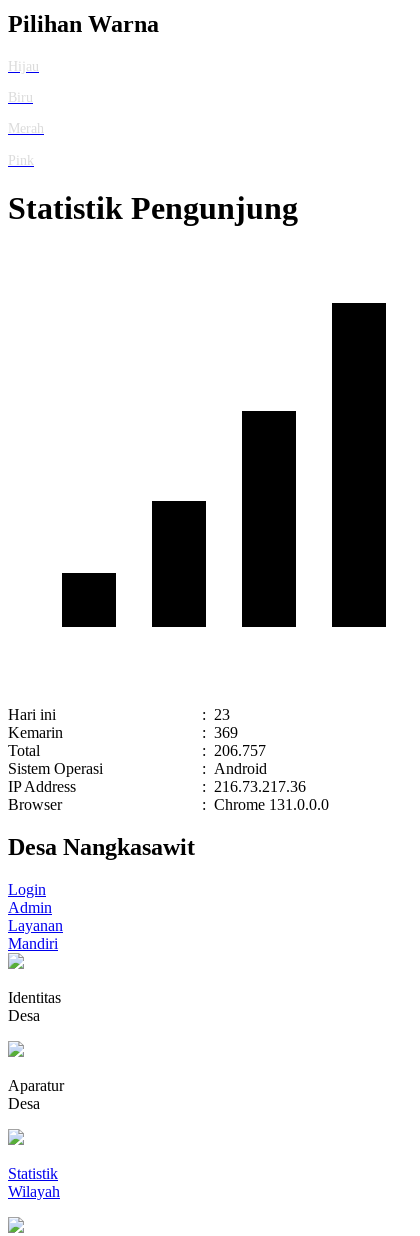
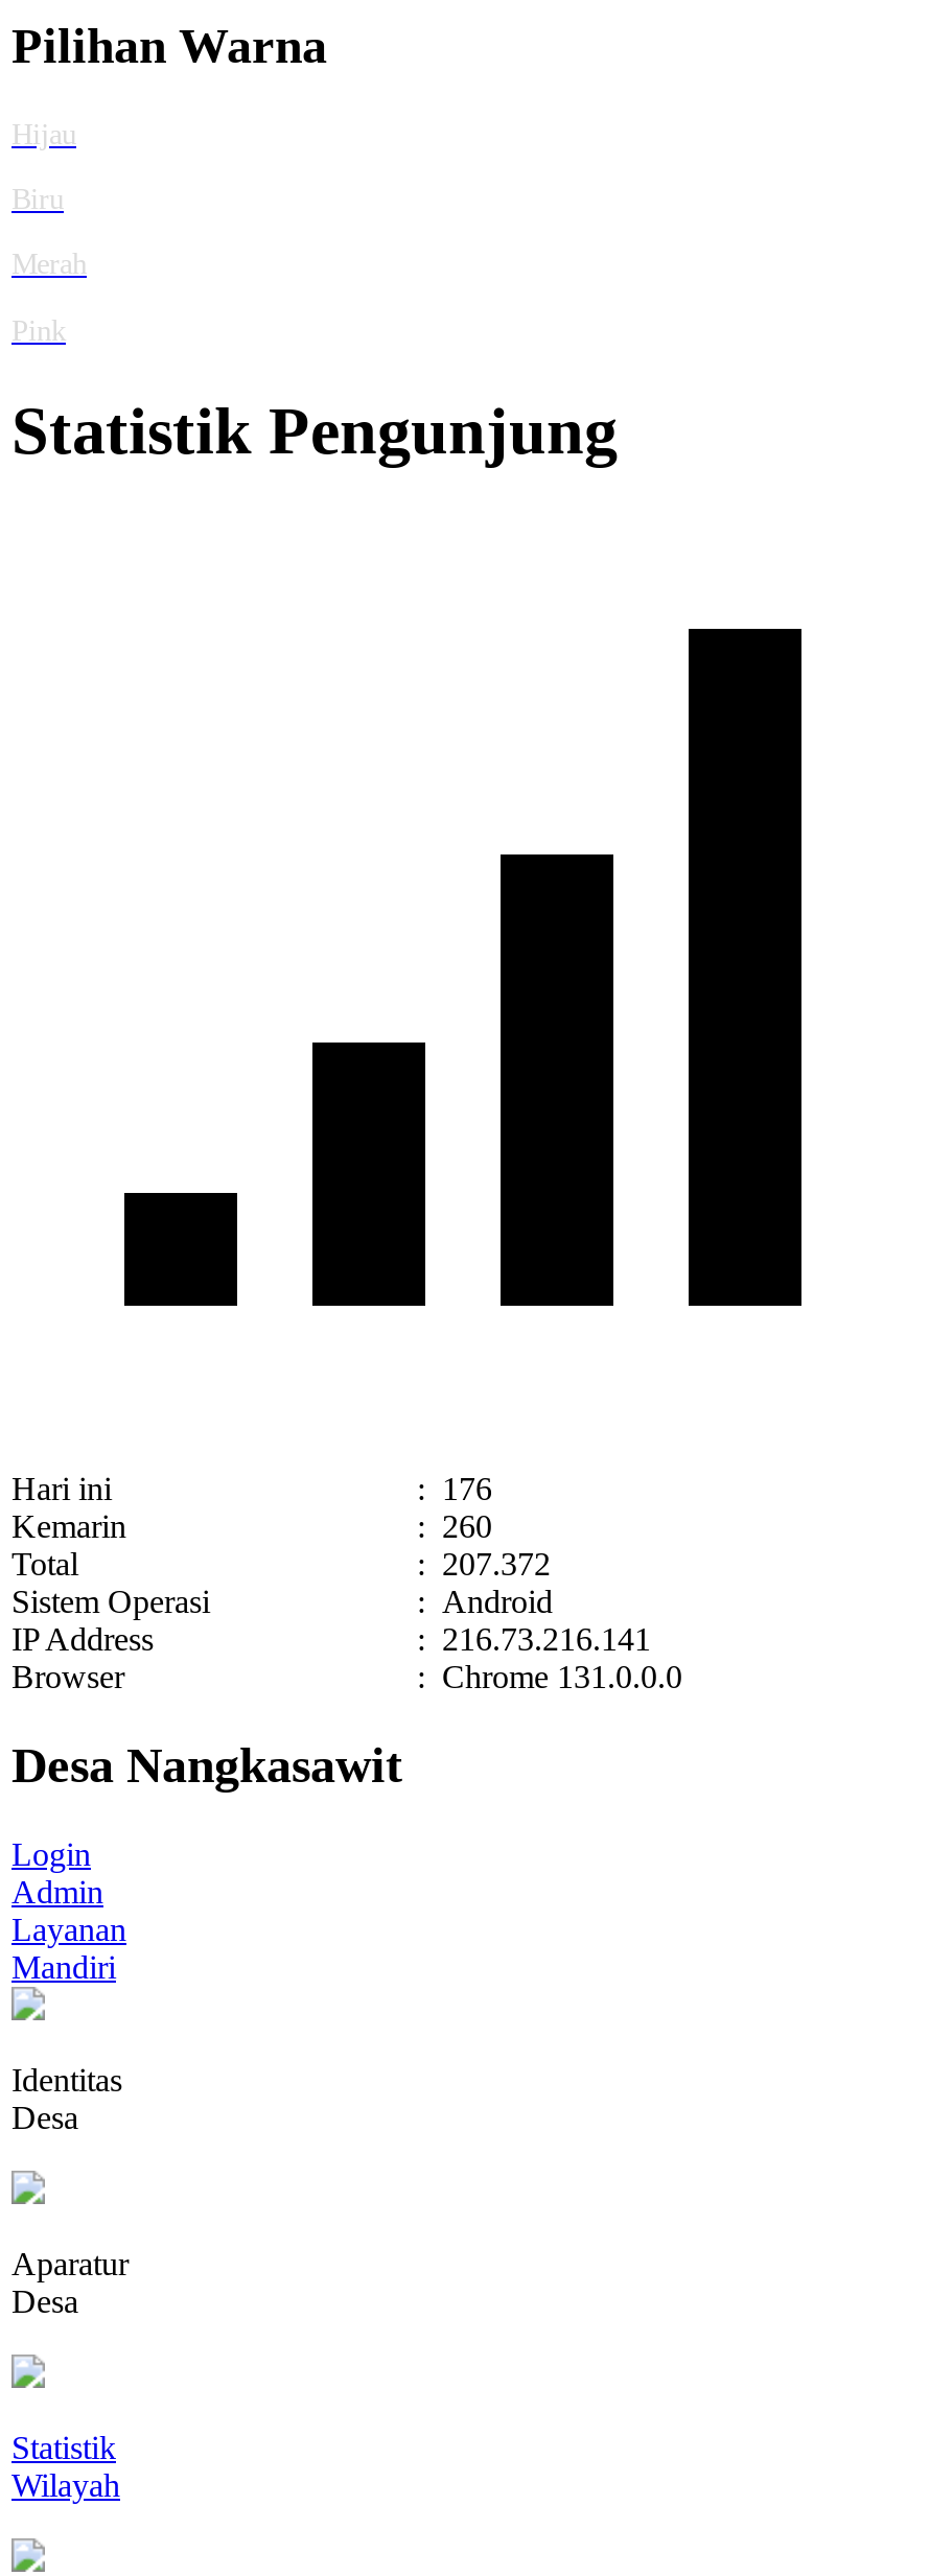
- : 23
+ : 176

- : 369
+ : 260

- : 206.757
+ : 207.372

- : 216.73.217.36
+ : 216.73.216.141
